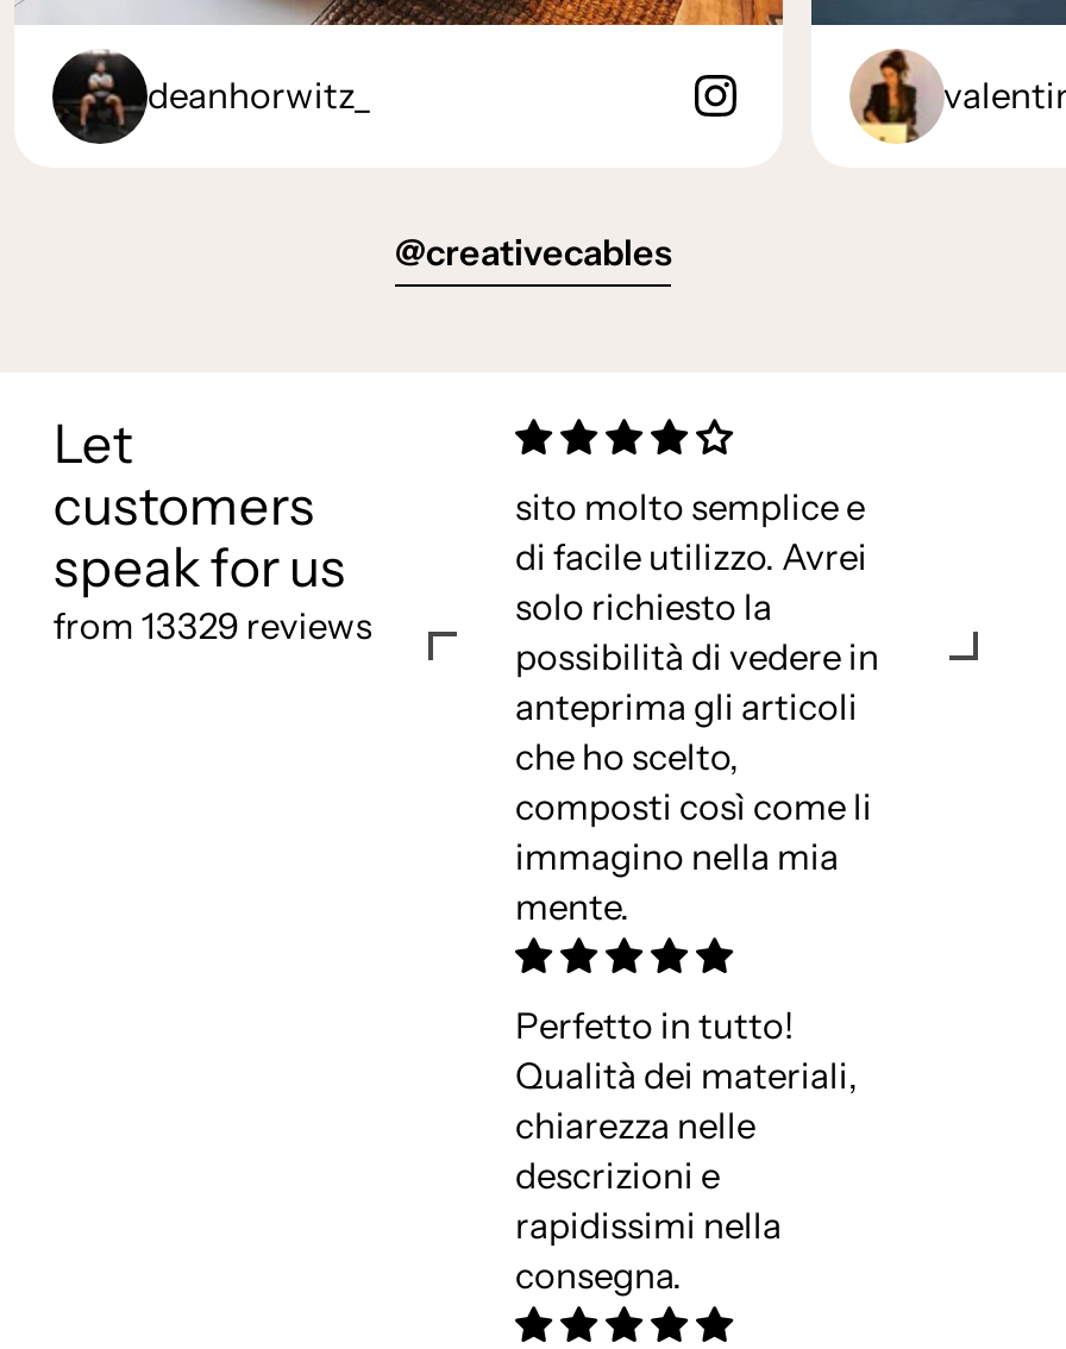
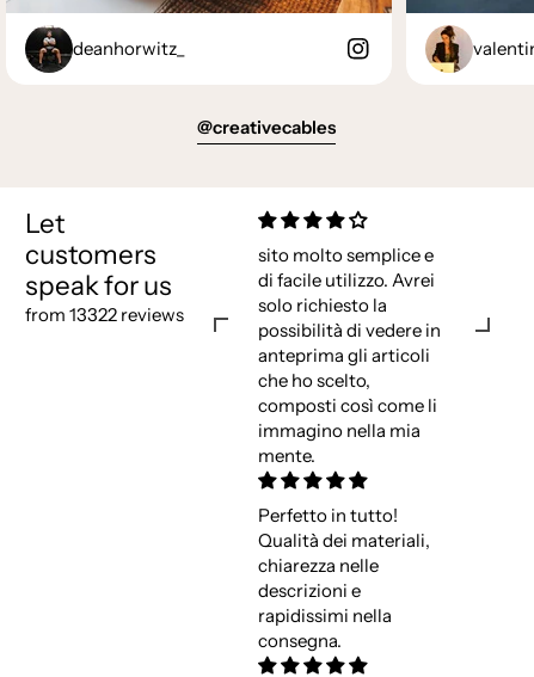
- from 13329 reviews
+ from 13322 reviews
